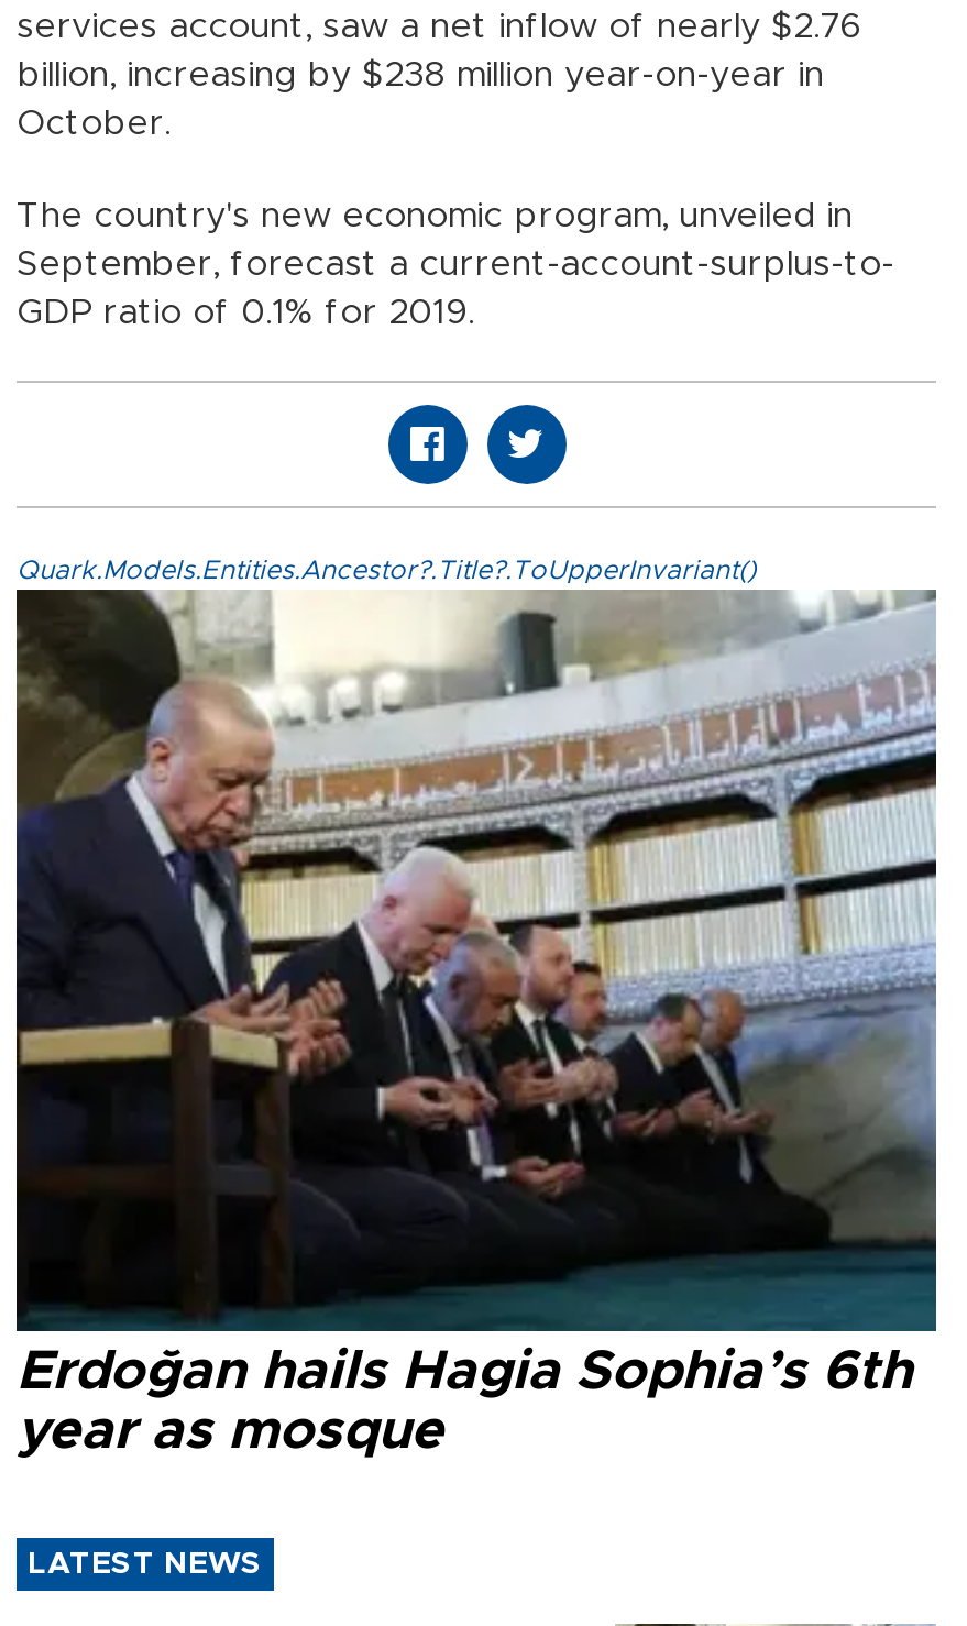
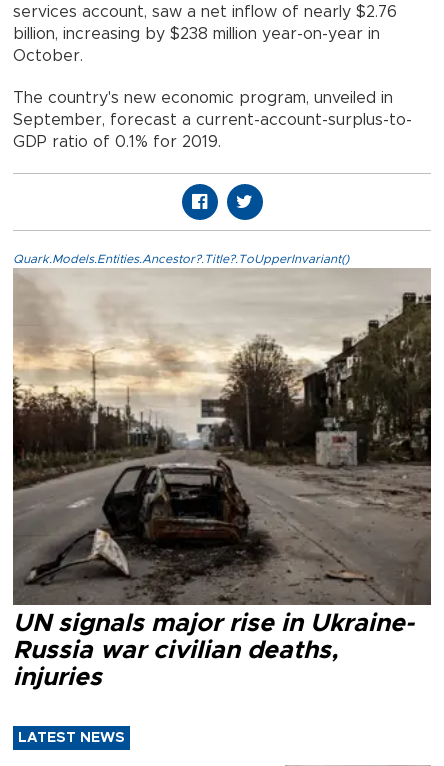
- [image]
- Erdoğan hails Hagia Sophia’s 6th
- year as mosque
+ [image]
+ UN signals major rise in Ukraine-
+ Russia war civilian deaths,
+ injuries
